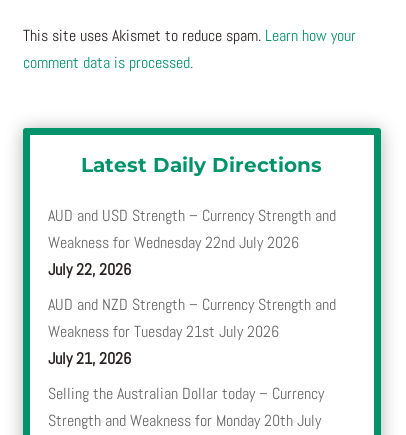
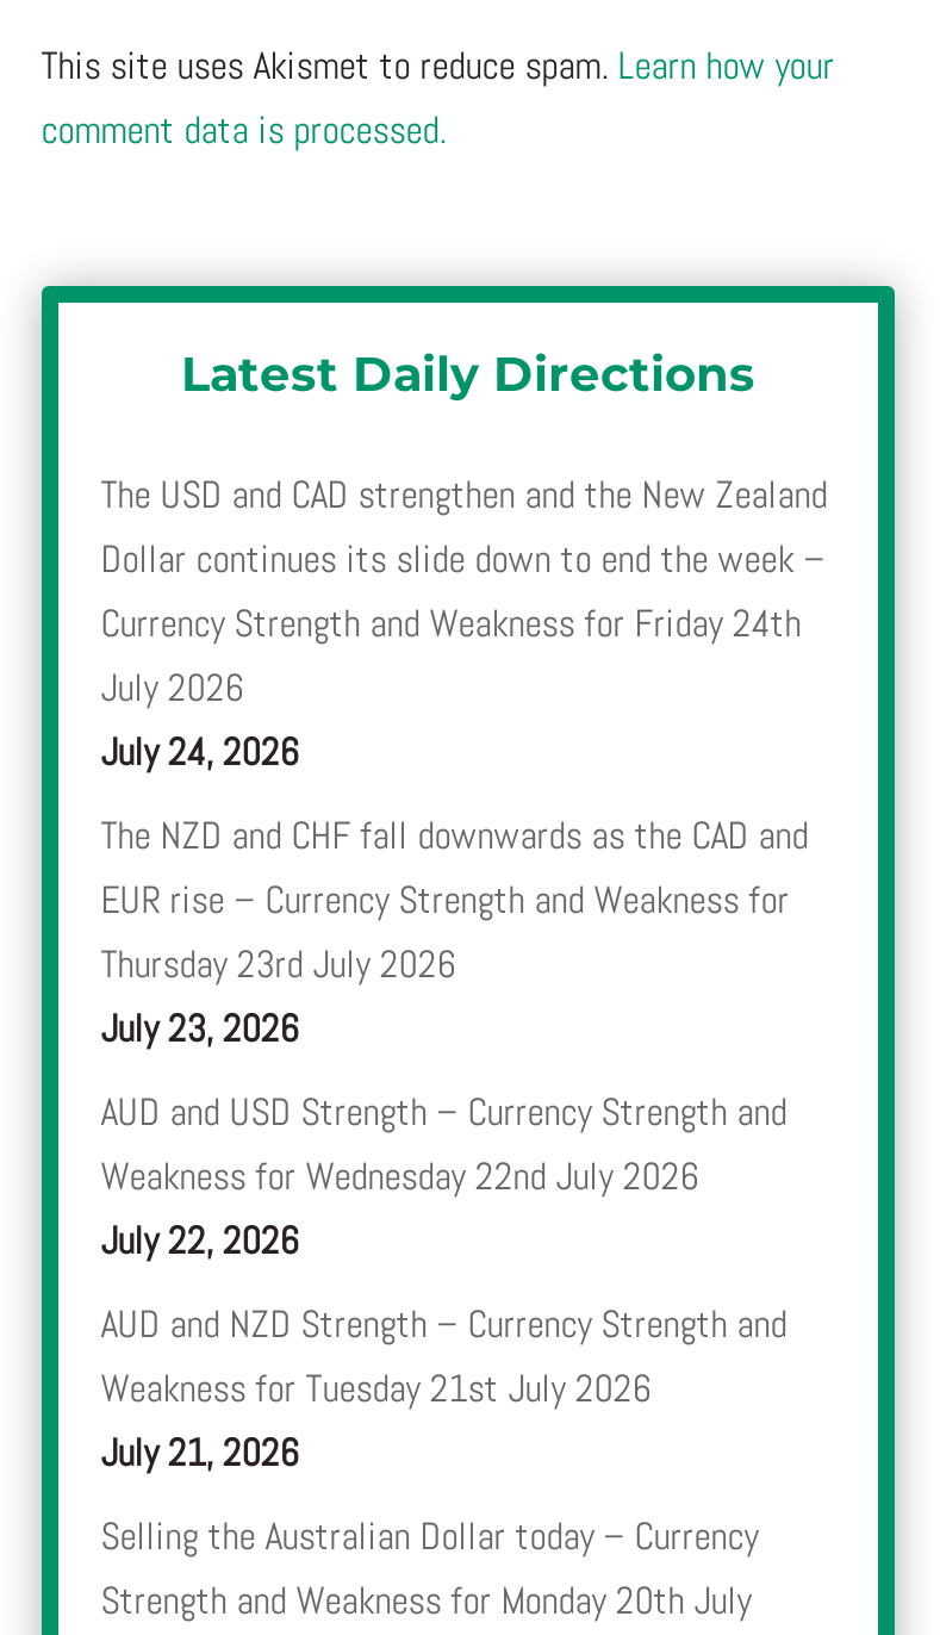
+ The USD and CAD strengthen and the New Zealand
+ Dollar continues its slide down to end the week –
+ Currency Strength and Weakness for Friday 24th
+ July 2026
+ July 24, 2026
+ The NZD and CHF fall downwards as the CAD and
+ EUR rise – Currency Strength and Weakness for
+ Thursday 23rd July 2026
+ July 23, 2026
